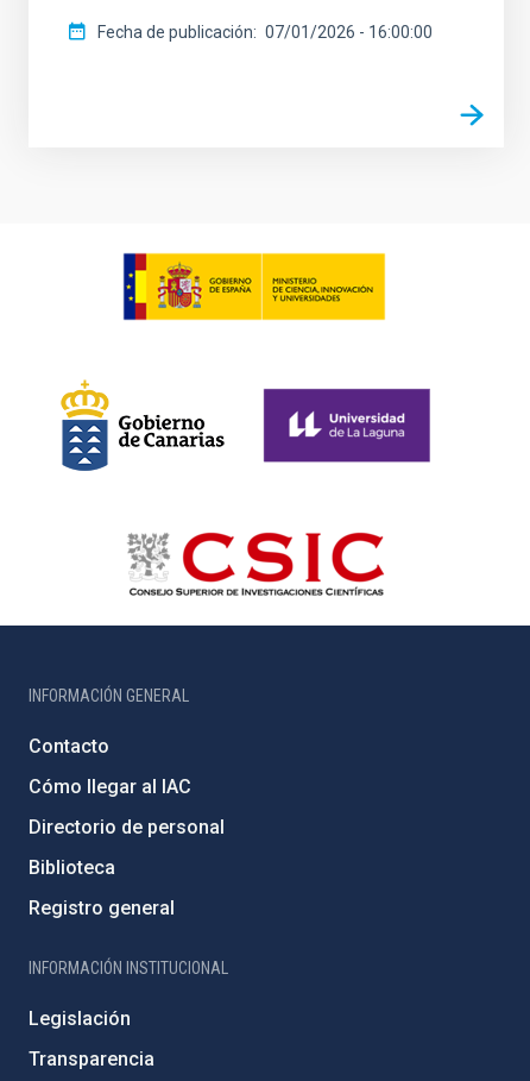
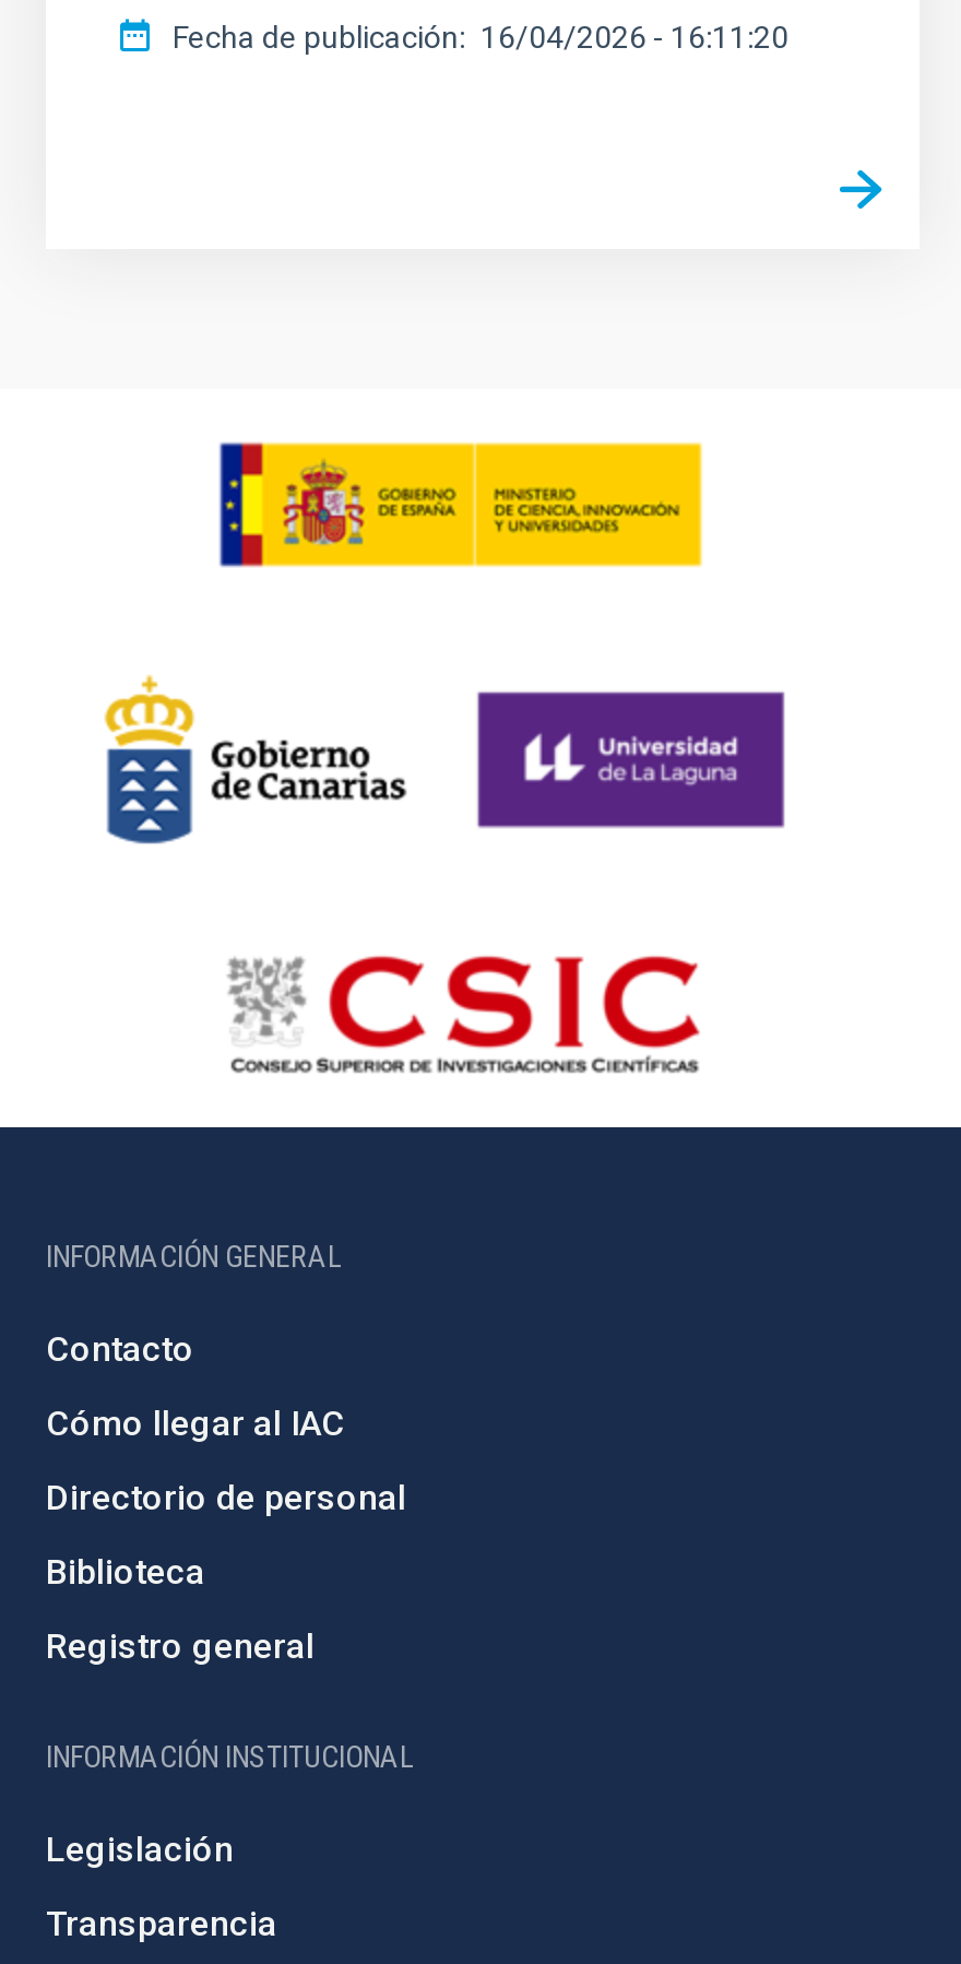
- Fecha de publicación 07/01/2026 - 16:00:00
+ Fecha de publicación 16/04/2026 - 16:11:20
